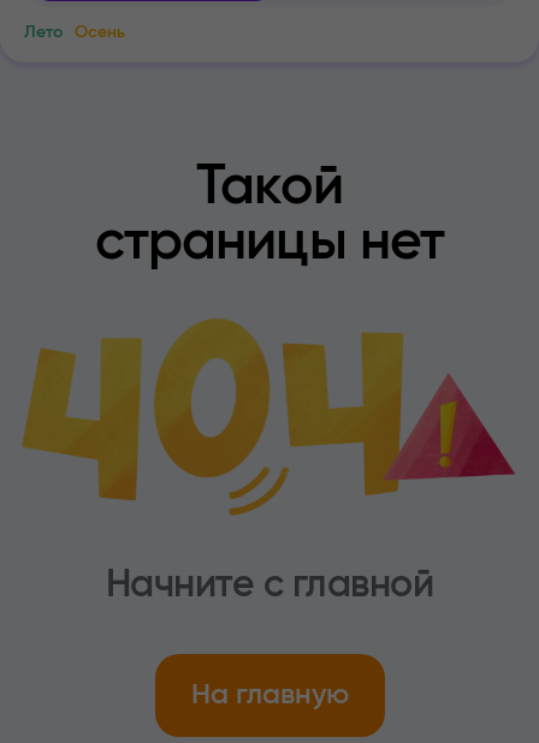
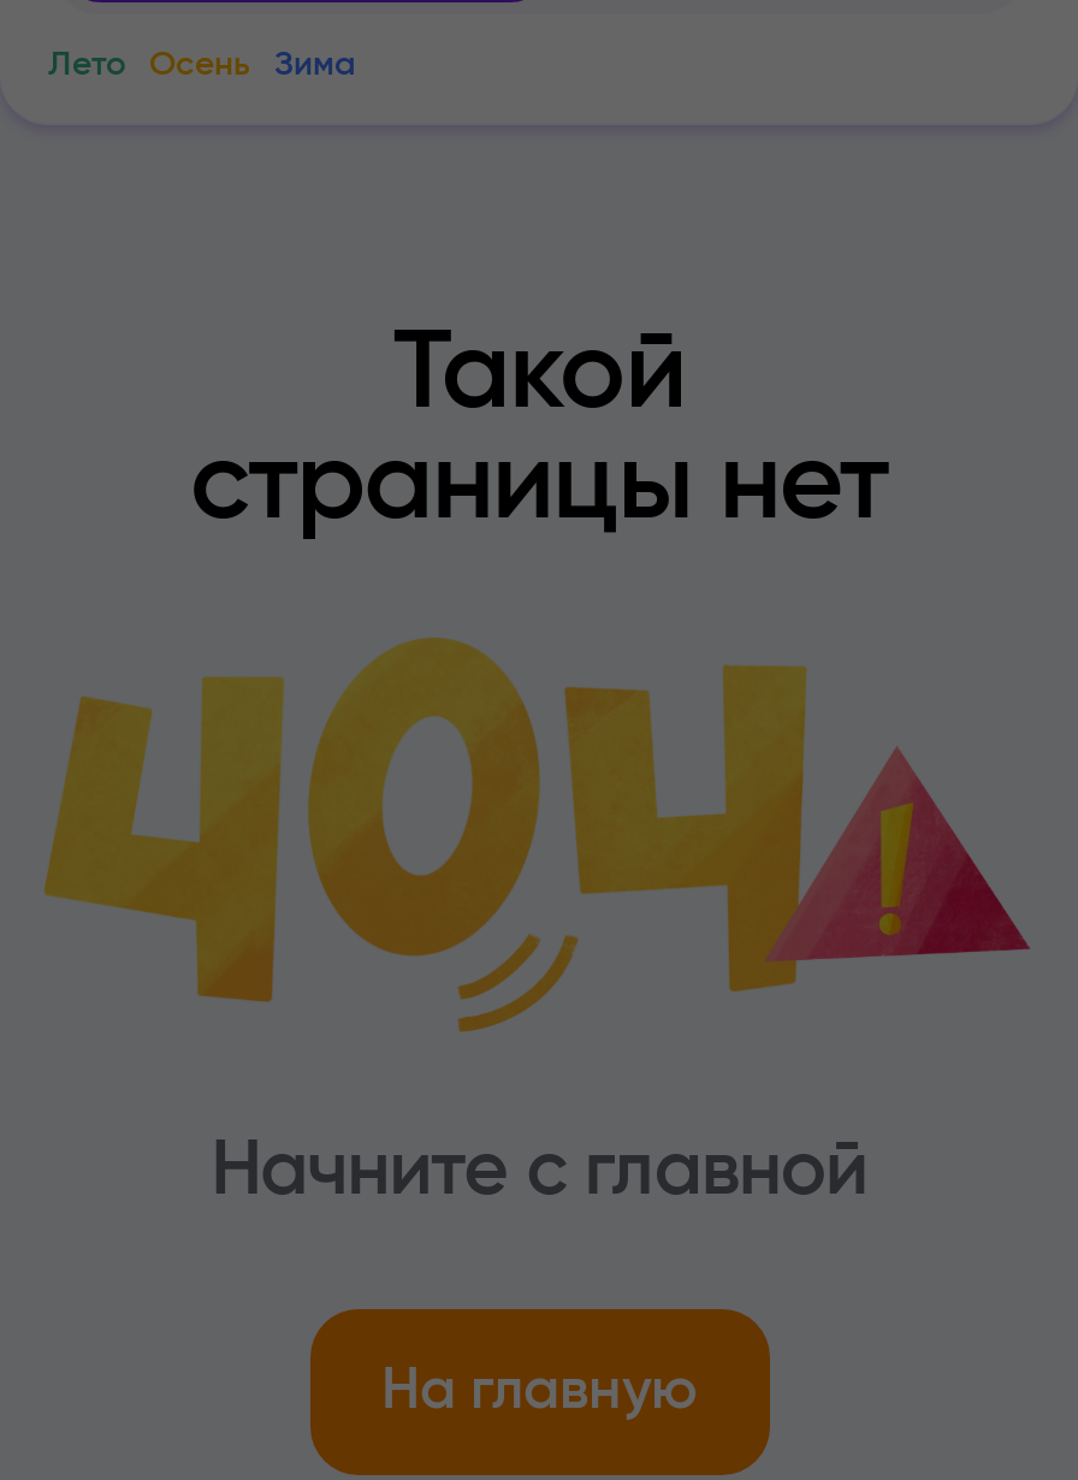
+ Зима
